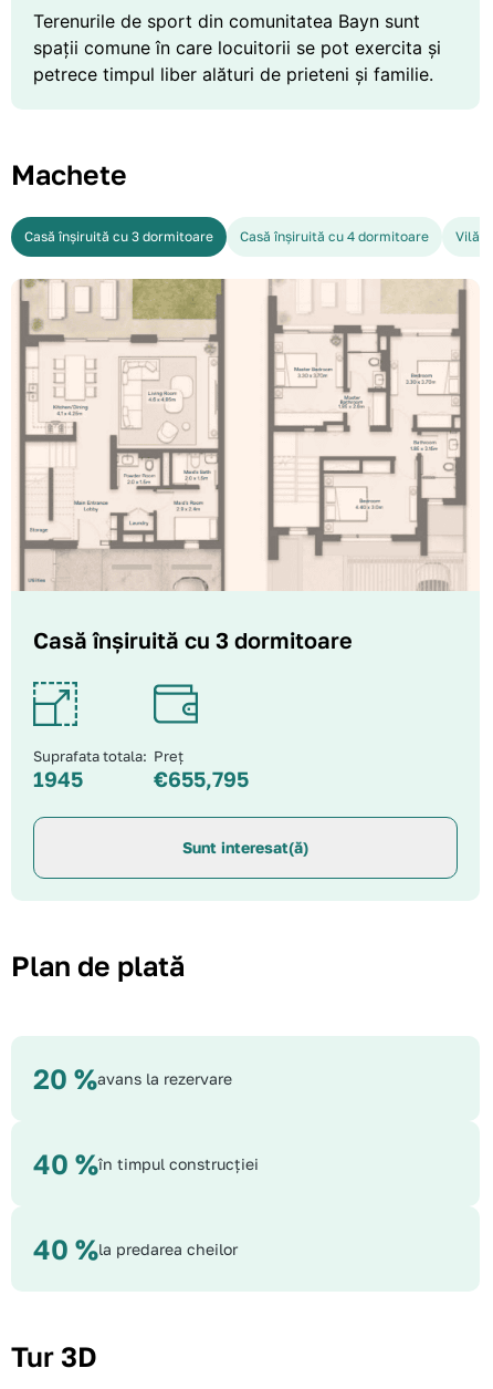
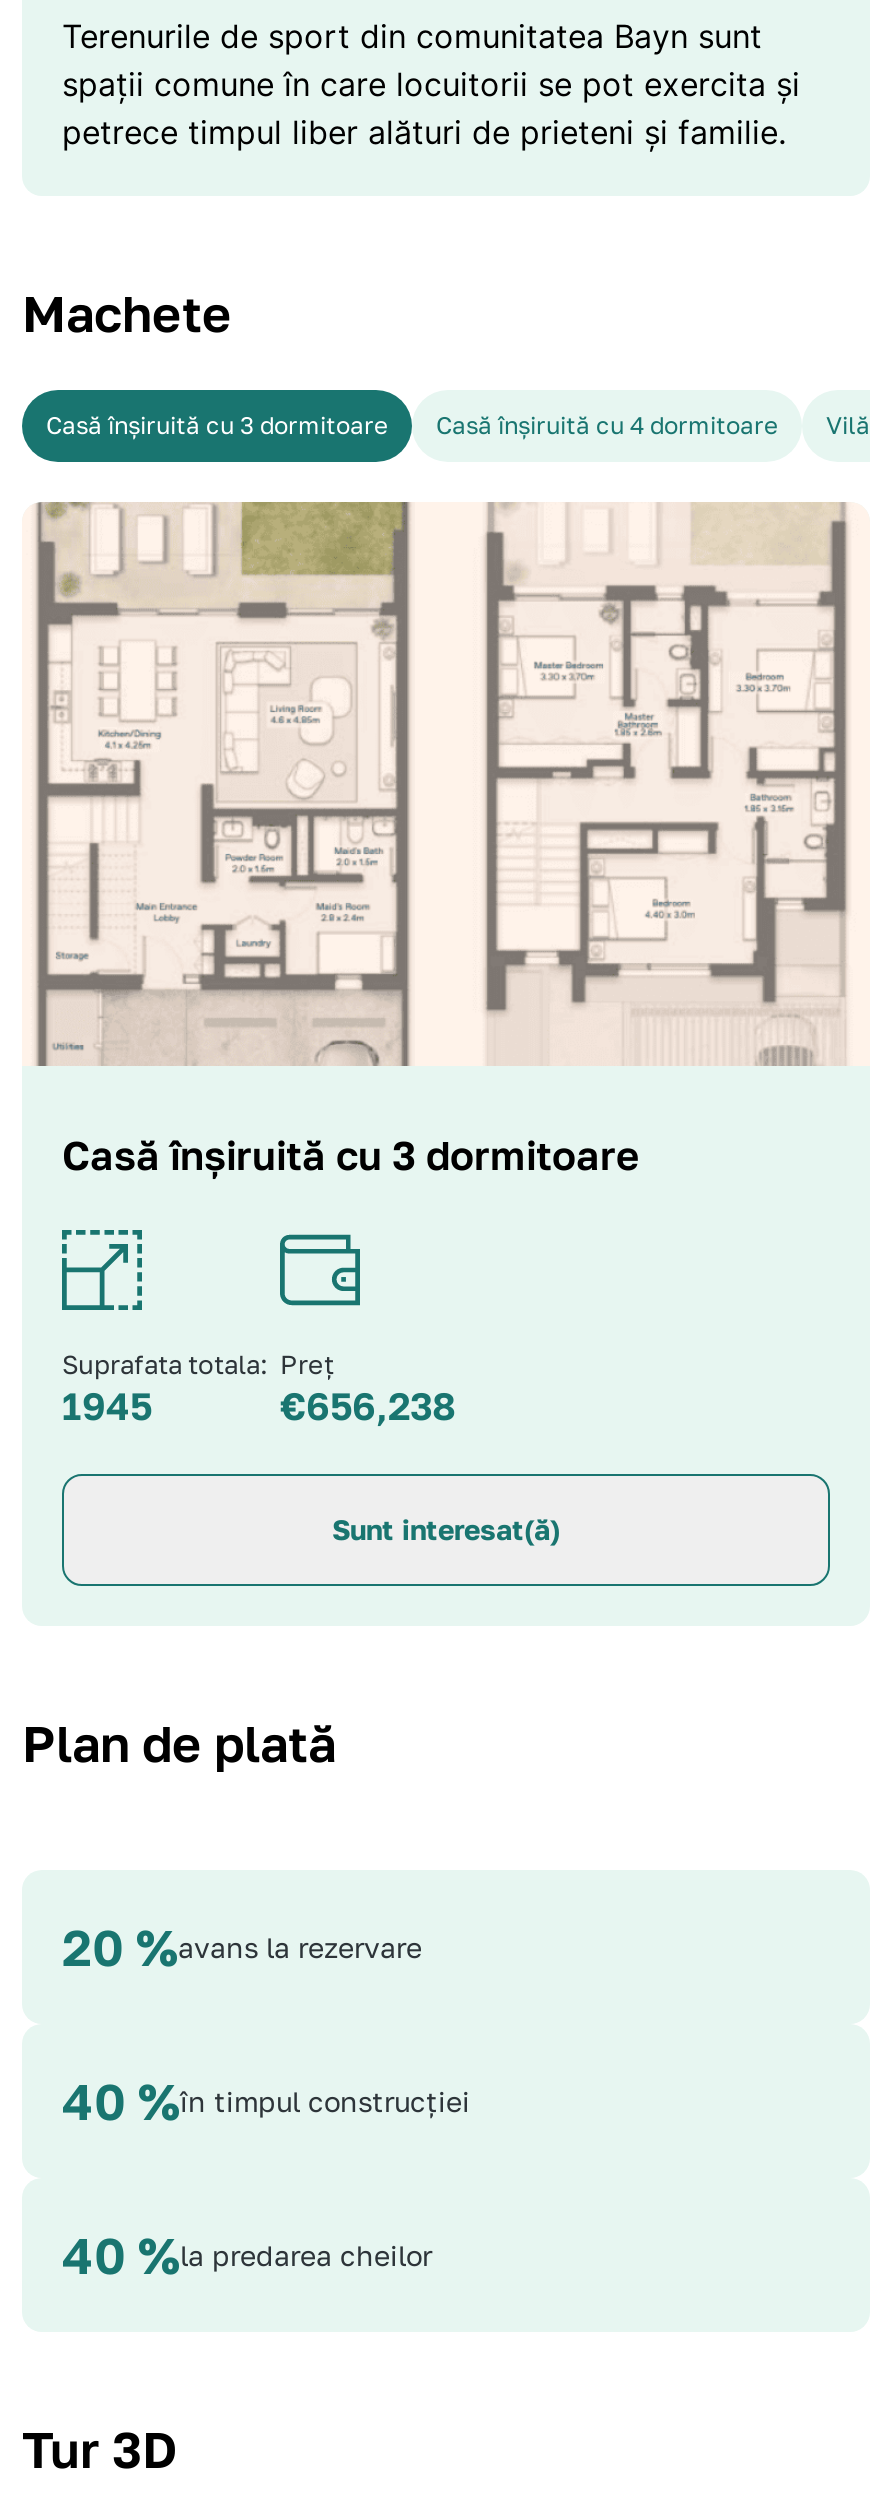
- €655,795
+ €656,238
